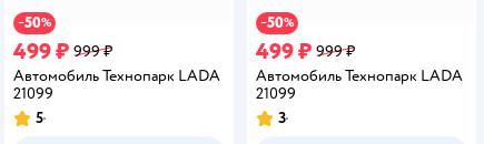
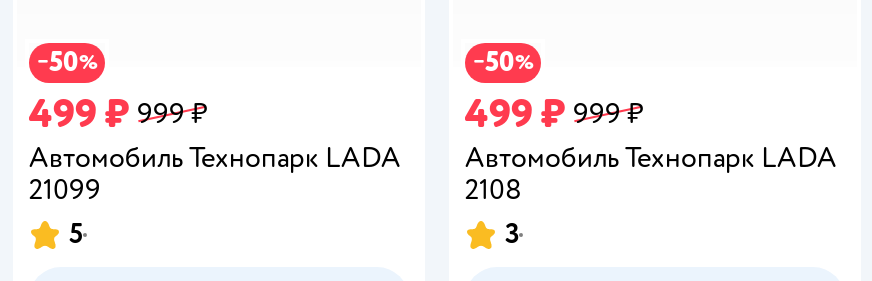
- 21099
+ 2108
